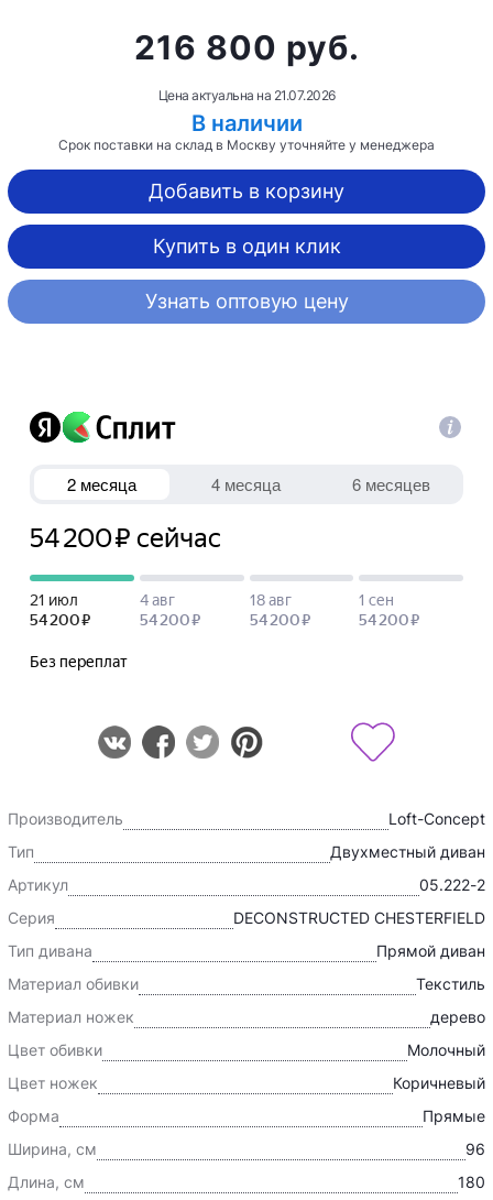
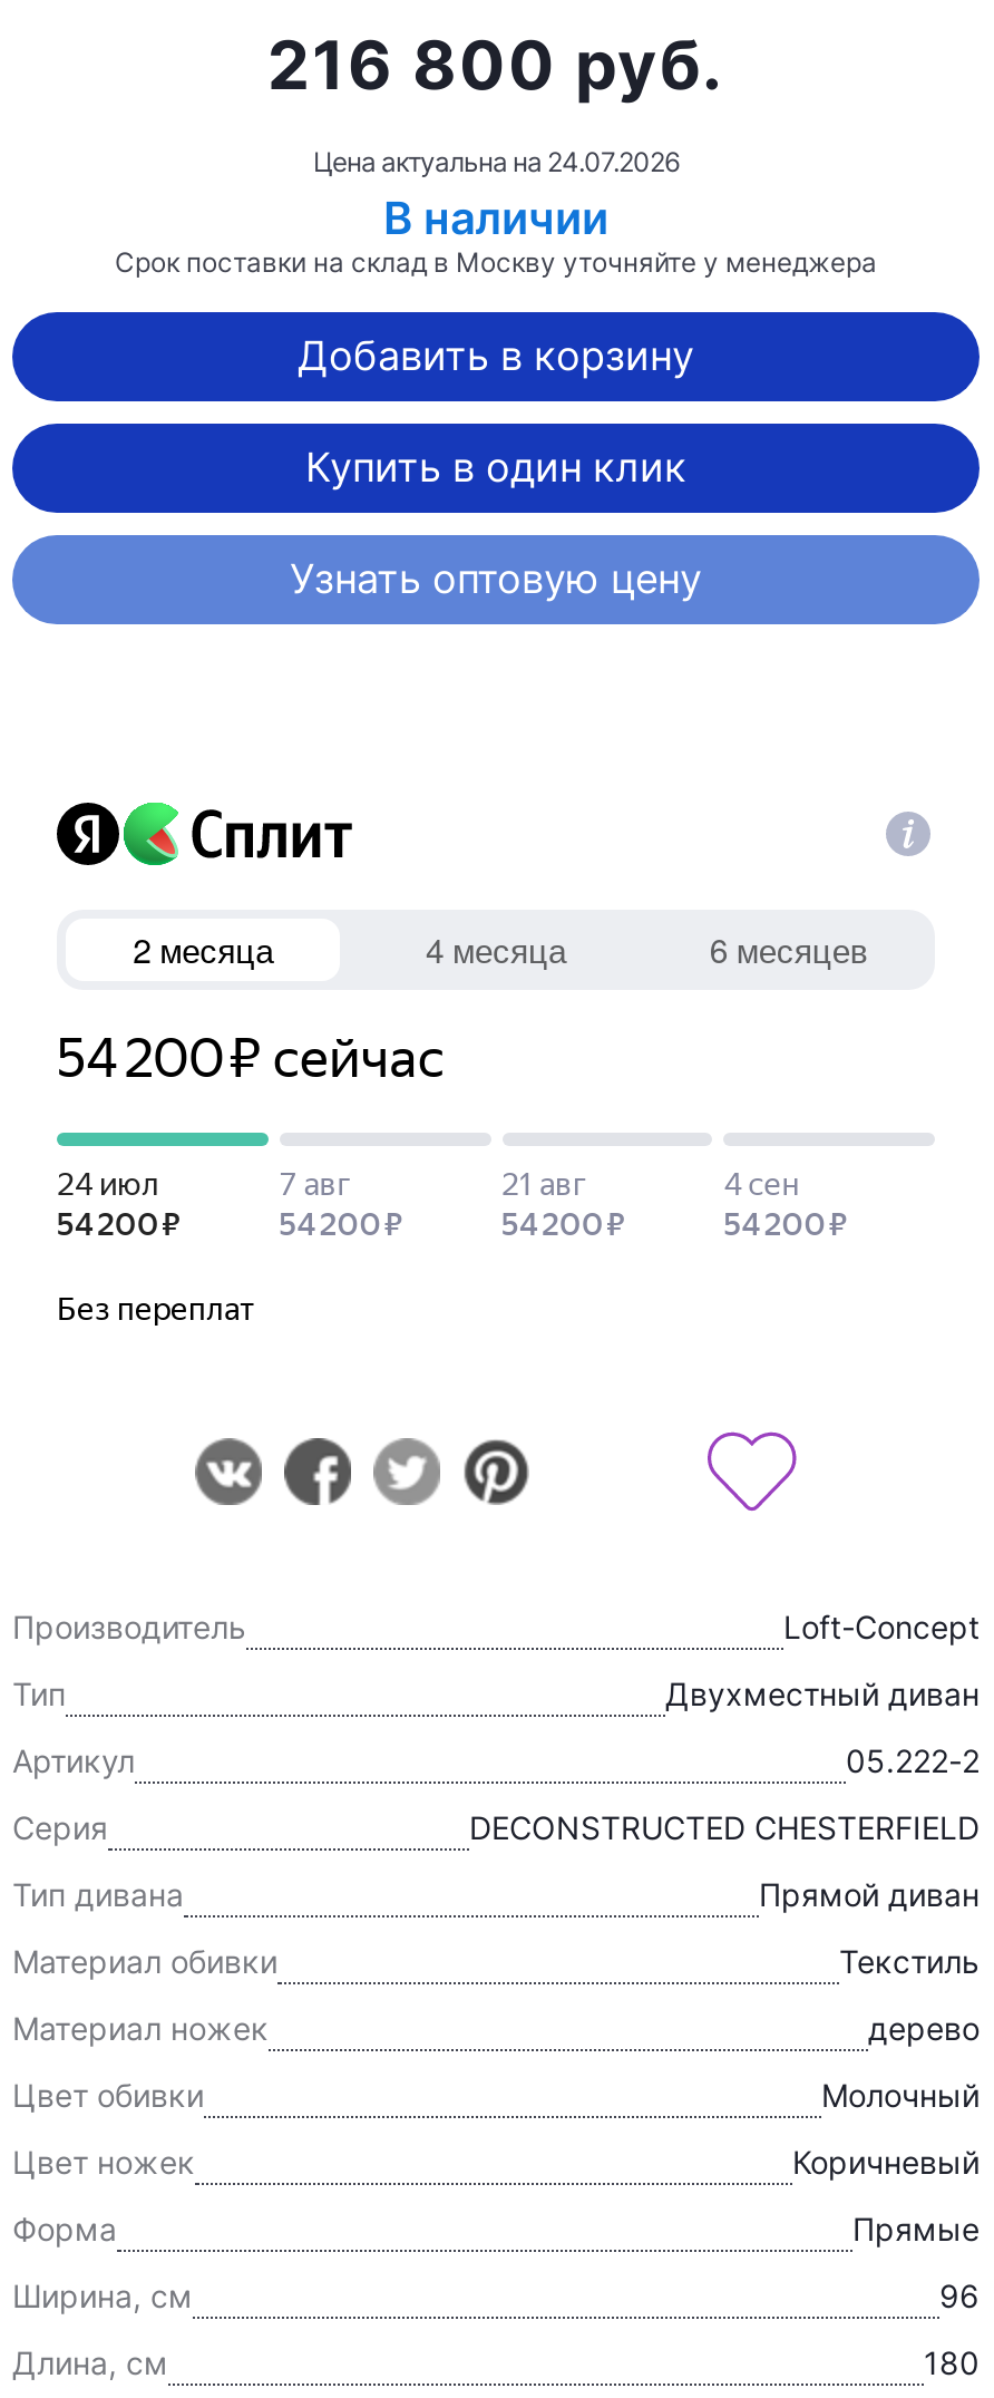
- Цена актуальна на 21.07.2026
+ Цена актуальна на 24.07.2026
